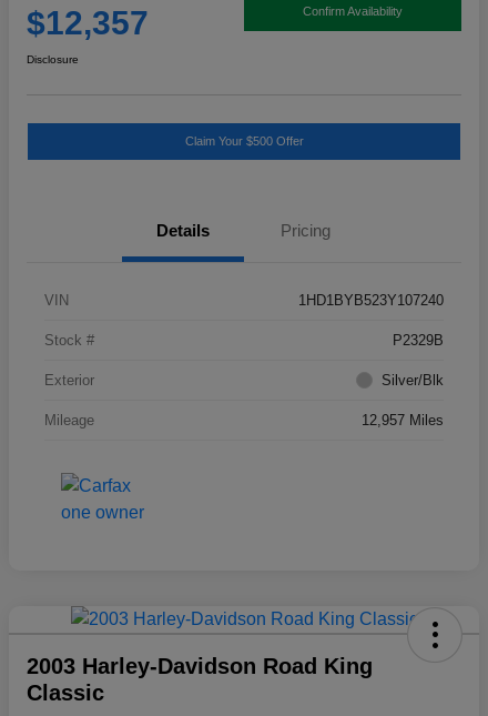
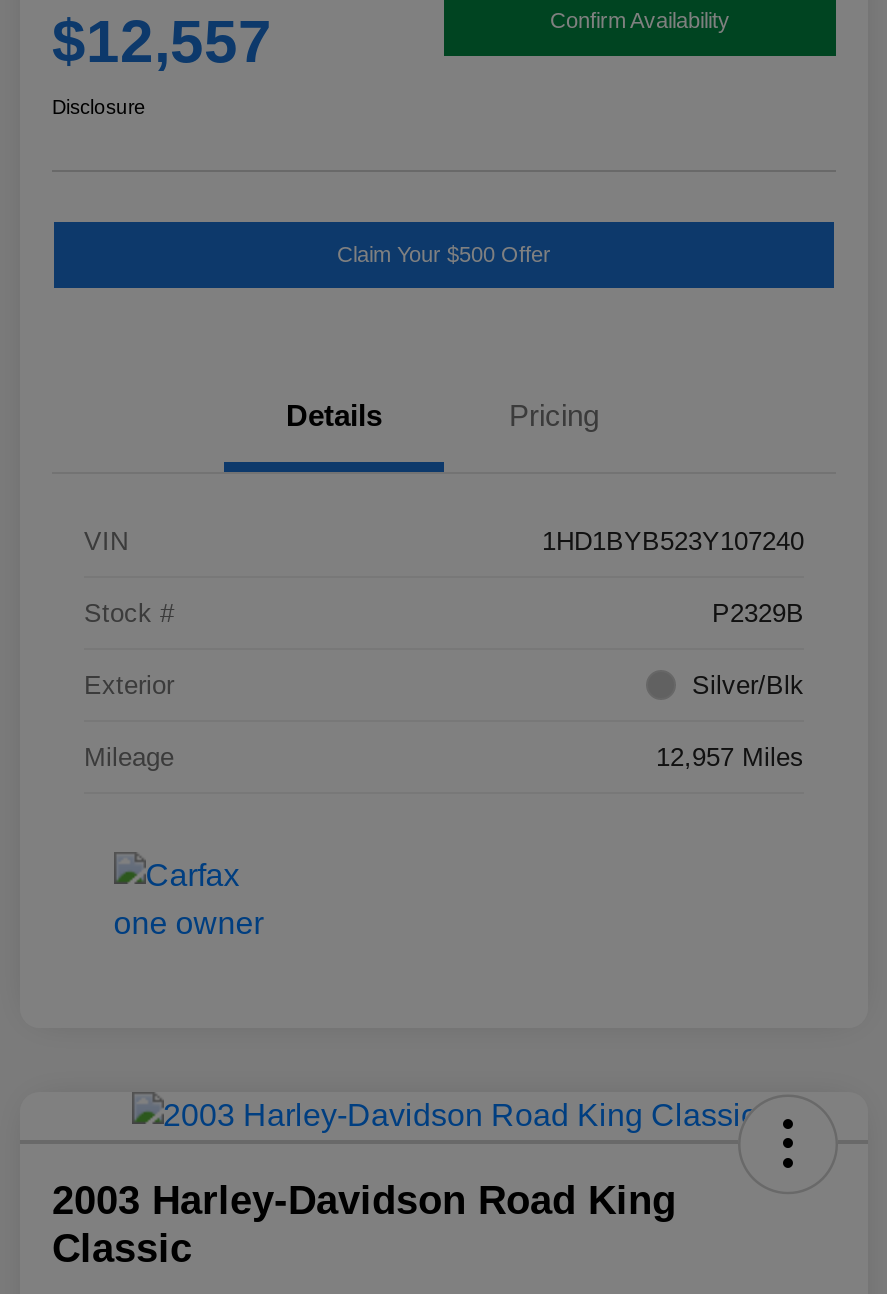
- $12,357
+ $12,557
